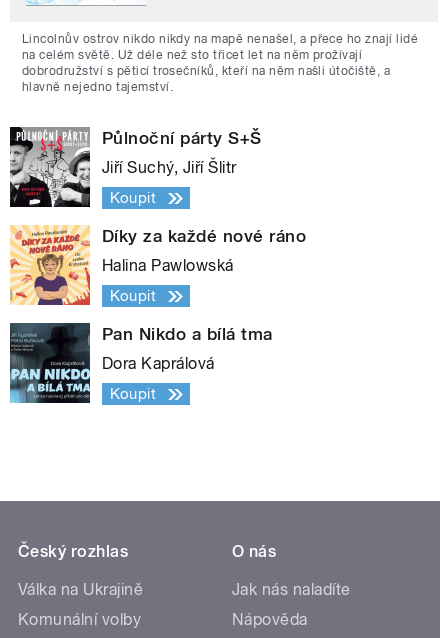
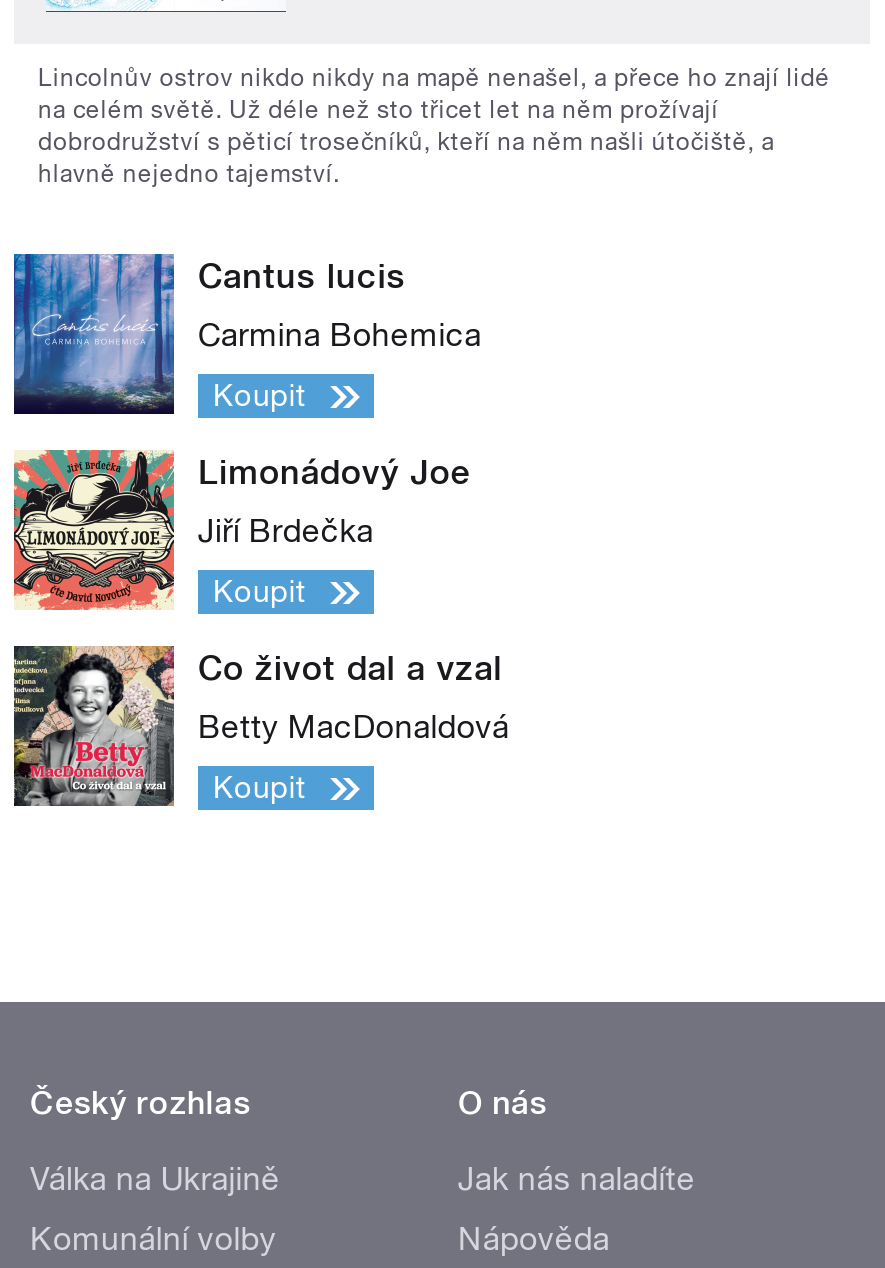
- [image]
- Půlnoční párty S+Š
+ [image]
+ Cantus lucis

- Jiří Suchý, Jiří Šlitr
+ Carmina Bohemica

- [image]
- Díky za každé nové ráno
+ [image]
+ Limonádový Joe

- Halina Pawlowská
+ Jiří Brdečka

- [image]
- Pan Nikdo a bílá tma
+ [image]
+ Co život dal a vzal

- Dora Kaprálová
+ Betty MacDonaldová
